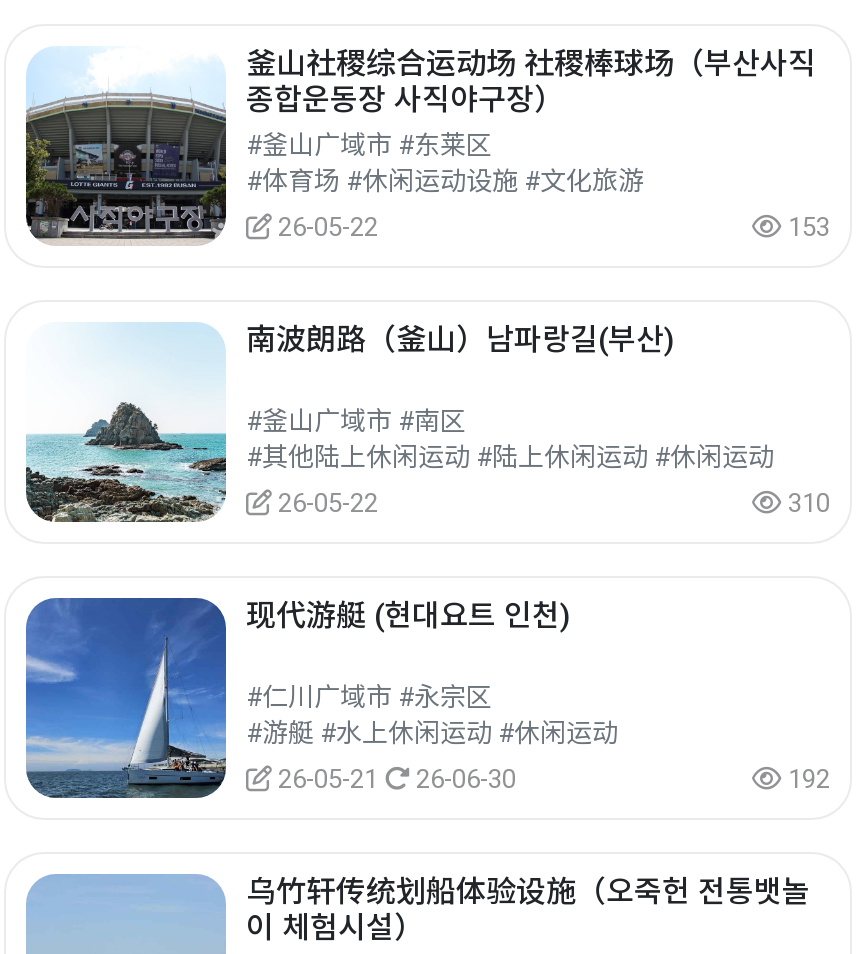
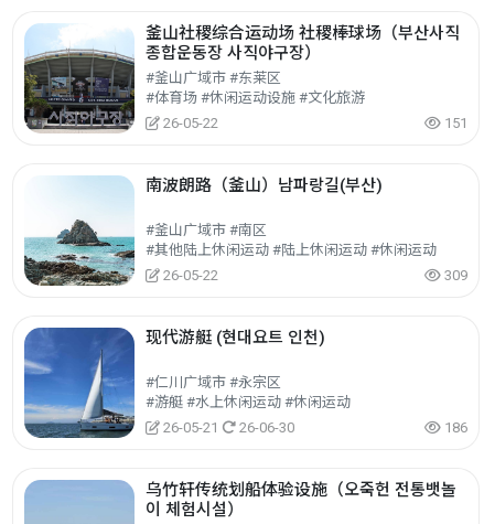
- 153
+ 151

- 310
+ 309

- 192
+ 186
